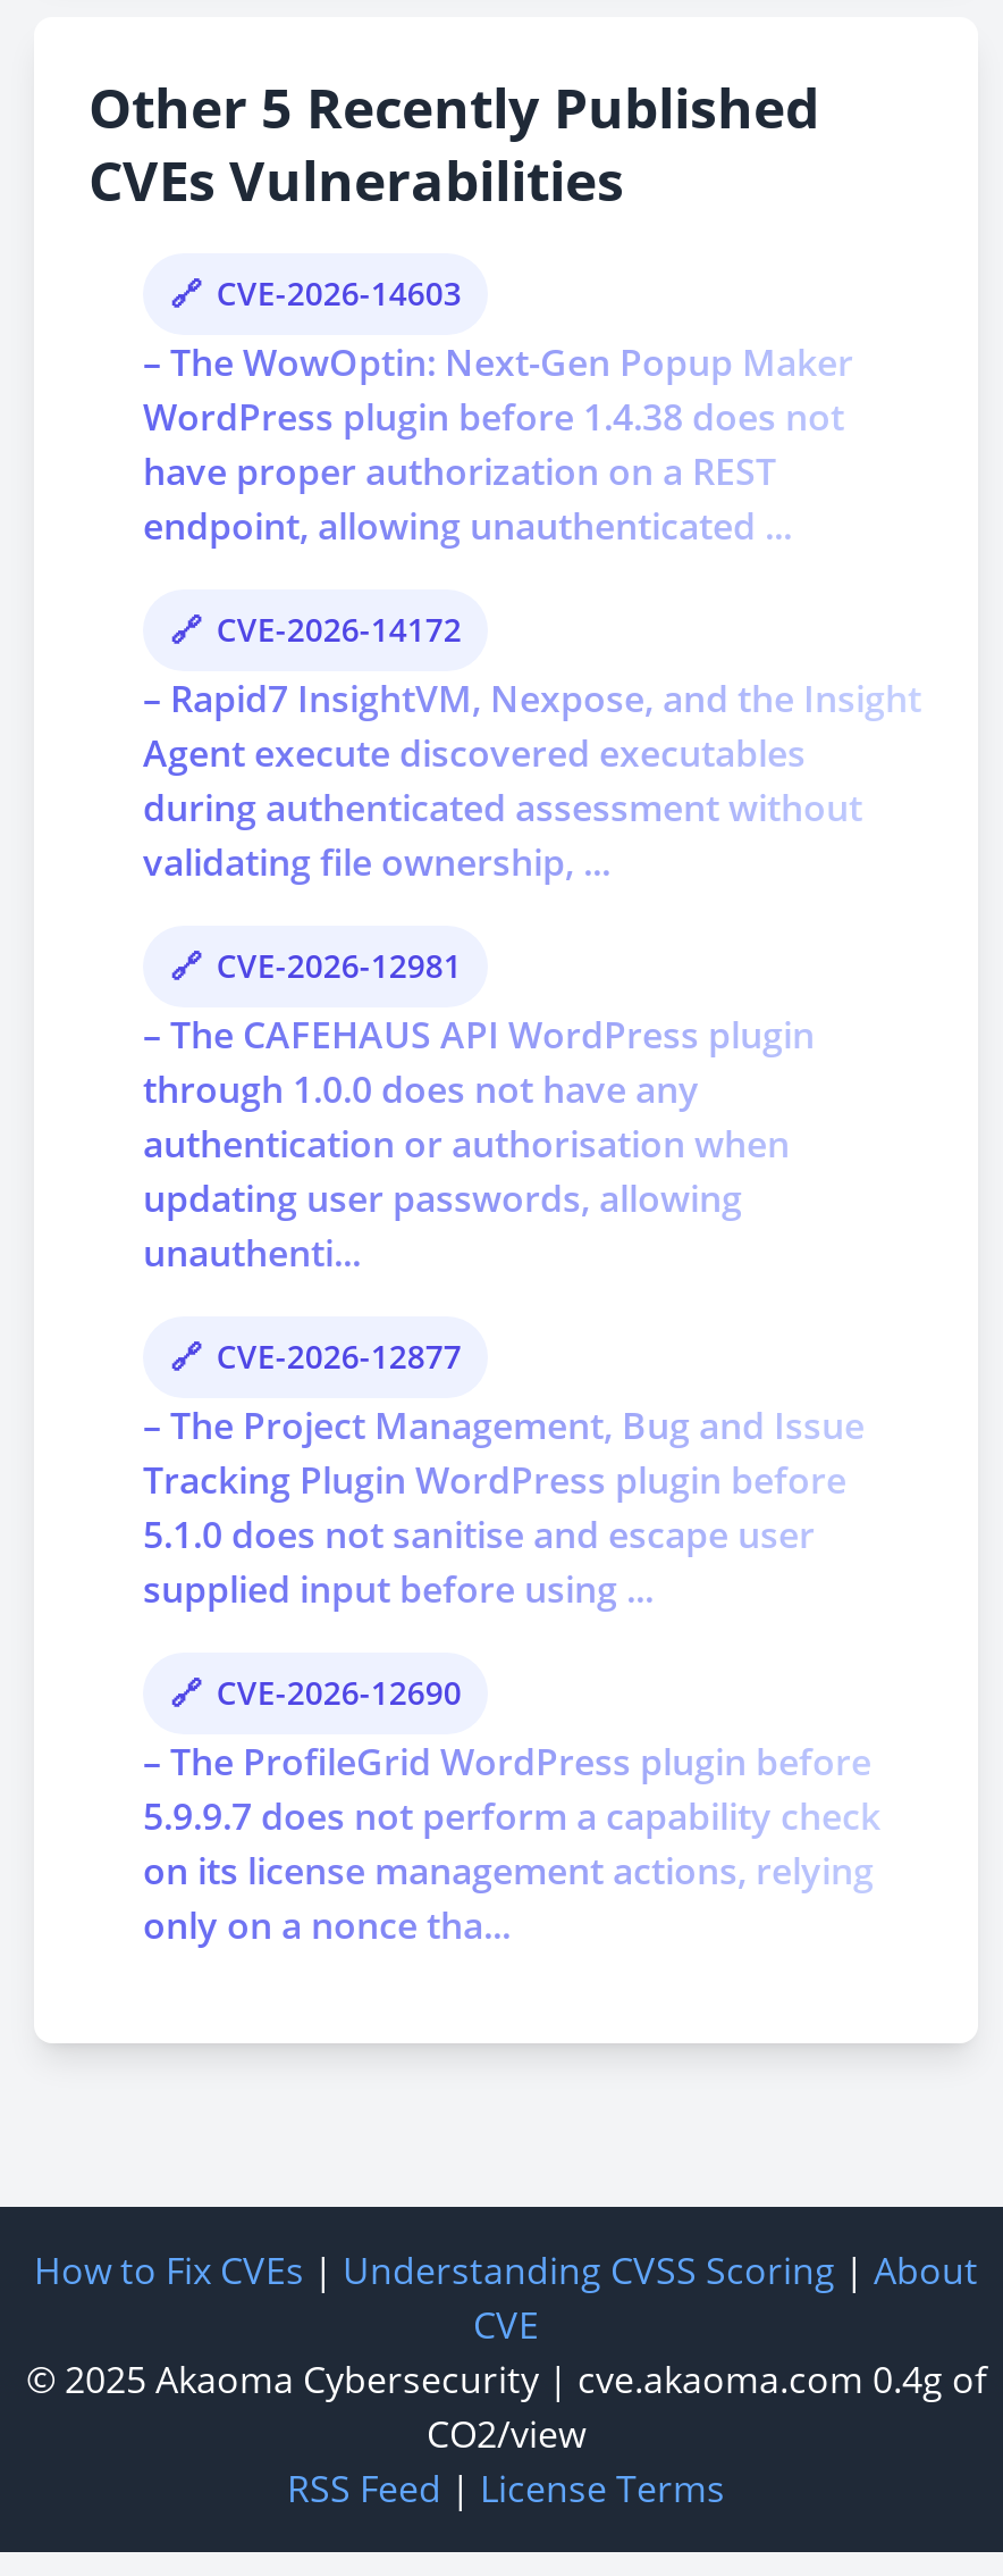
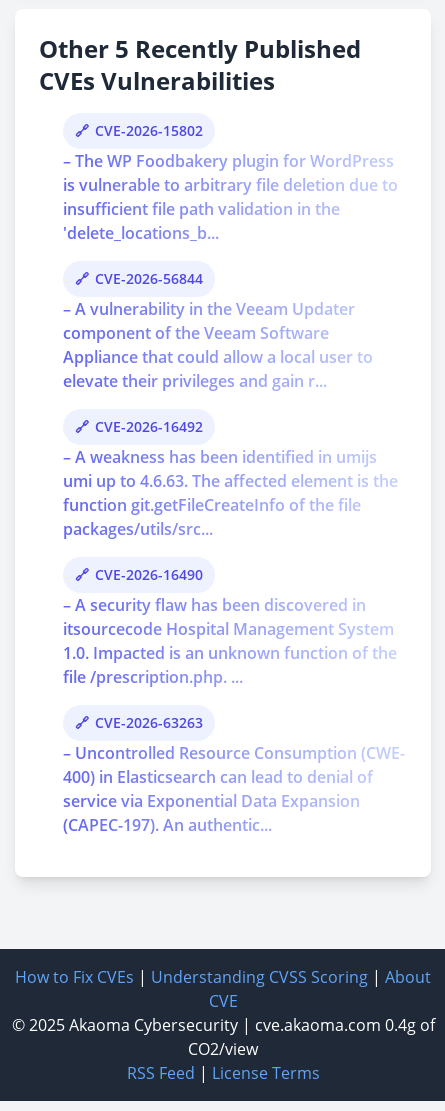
- CVE-2026-14603
+ CVE-2026-15802

- – The WowOptin: Next-Gen Popup Maker
- WordPress plugin before 1.4.38 does not
- have proper authorization on a REST
- endpoint, allowing unauthenticated ...
+ – The WP Foodbakery plugin for WordPress
+ is vulnerable to arbitrary file deletion due to
+ insufficient file path validation in the
+ 'delete_locations_b...

- CVE-2026-14172
+ CVE-2026-56844

- – Rapid7 InsightVM, Nexpose, and the Insight
- Agent execute discovered executables
- during authenticated assessment without
- validating file ownership, ...
+ – A vulnerability in the Veeam Updater
+ component of the Veeam Software
+ Appliance that could allow a local user to
+ elevate their privileges and gain r...

- CVE-2026-12981
+ CVE-2026-16492

- – The CAFEHAUS API WordPress plugin
- through 1.0.0 does not have any
- authentication or authorisation when
- updating user passwords, allowing
- unauthenti...
+ – A weakness has been identified in umijs
+ umi up to 4.6.63. The affected element is the
+ function git.getFileCreateInfo of the file
+ packages/utils/src...

- CVE-2026-12877
+ CVE-2026-16490

- – The Project Management, Bug and Issue
- Tracking Plugin WordPress plugin before
- 5.1.0 does not sanitise and escape user
- supplied input before using ...
+ – A security flaw has been discovered in
+ itsourcecode Hospital Management System
+ 1.0. Impacted is an unknown function of the
+ file /prescription.php. ...

- CVE-2026-12690
+ CVE-2026-63263

- – The ProfileGrid WordPress plugin before
- 5.9.9.7 does not perform a capability check
- on its license management actions, relying
- only on a nonce tha...
+ – Uncontrolled Resource Consumption (CWE-
+ 400) in Elasticsearch can lead to denial of
+ service via Exponential Data Expansion
+ (CAPEC-197). An authentic...
